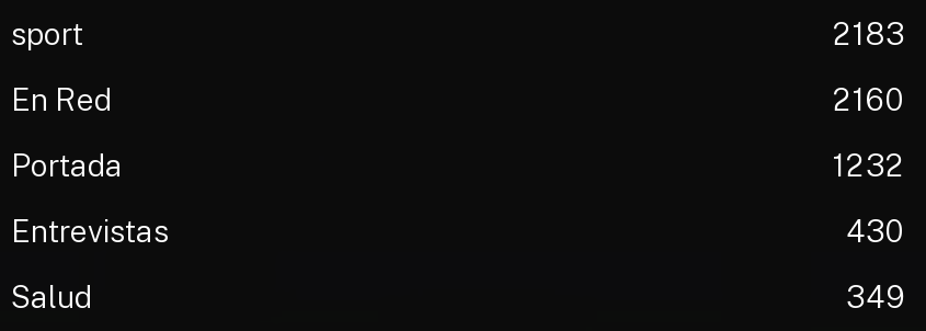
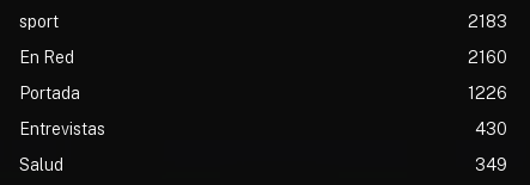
- 1232
+ 1226
